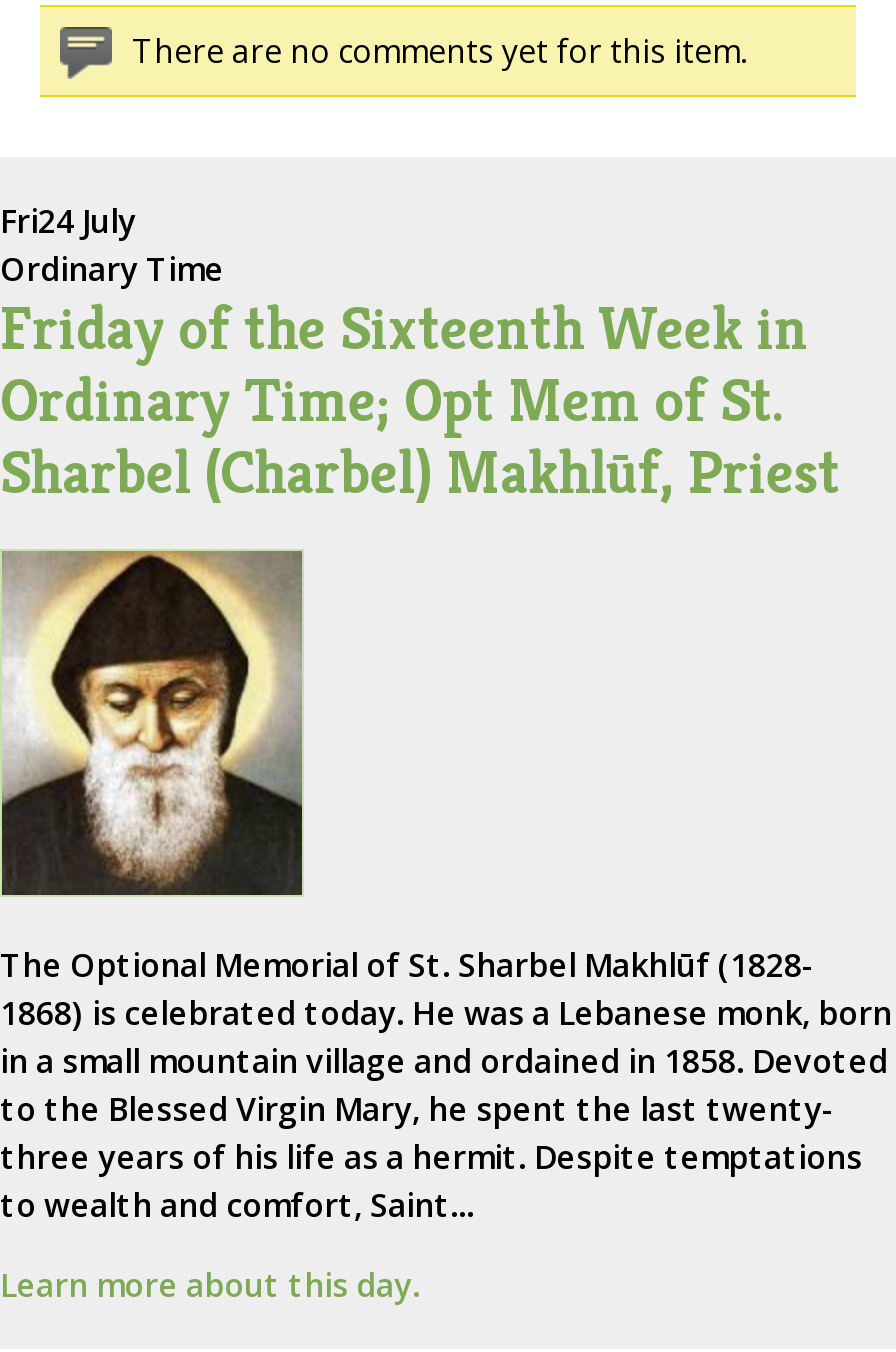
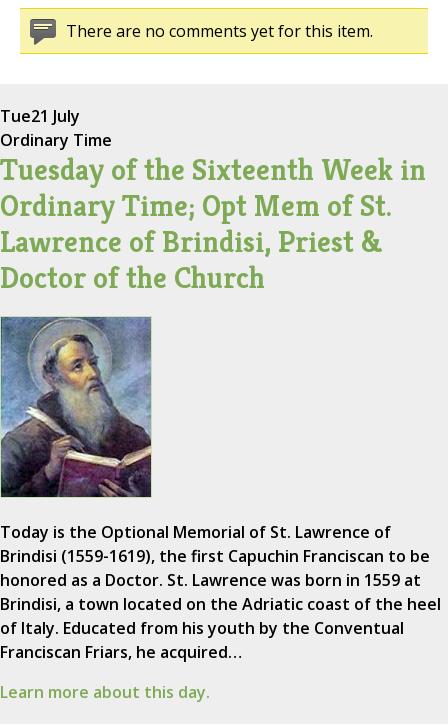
- Fri24 July
+ Tue21 July

- Friday of the Sixteenth Week in
+ Tuesday of the Sixteenth Week in

- Sharbel (Charbel) Makhlūf, Priest
+ Lawrence of Brindisi, Priest &
+ Doctor of the Church

- [image]
+ [image]

- The Optional Memorial of St. Sharbel Makhlūf (1828-
- 1868) is celebrated today. He was a Lebanese monk, born
- in a small mountain village and ordained in 1858. Devoted
- to the Blessed Virgin Mary, he spent the last twenty-
- three years of his life as a hermit. Despite temptations
- to wealth and comfort, Saint…
+ Today is the Optional Memorial of St. Lawrence of
+ Brindisi (1559-1619), the first Capuchin Franciscan to be
+ honored as a Doctor. St. Lawrence was born in 1559 at
+ Brindisi, a town located on the Adriatic coast of the heel
+ of Italy. Educated from his youth by the Conventual
+ Franciscan Friars, he acquired…
